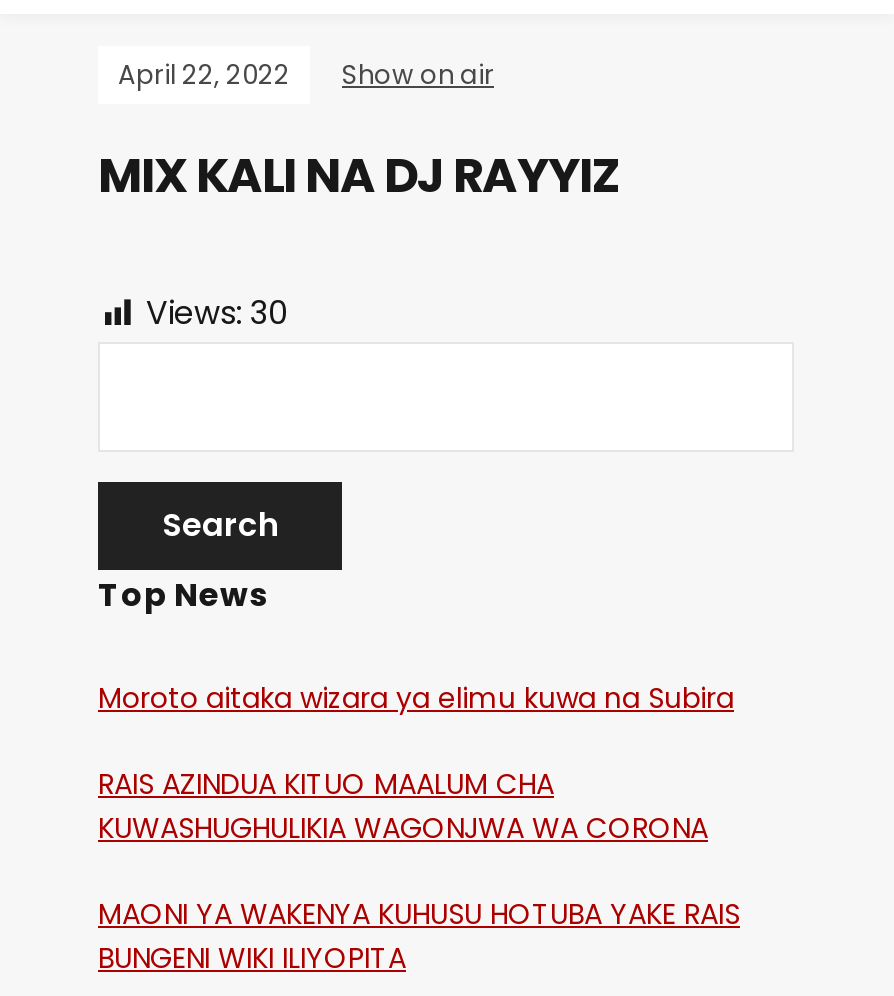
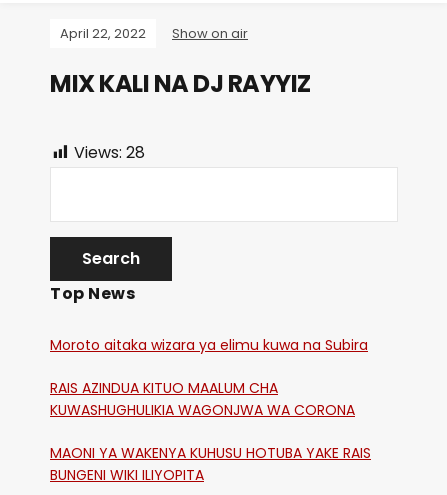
- Views: 30
+ Views: 28
